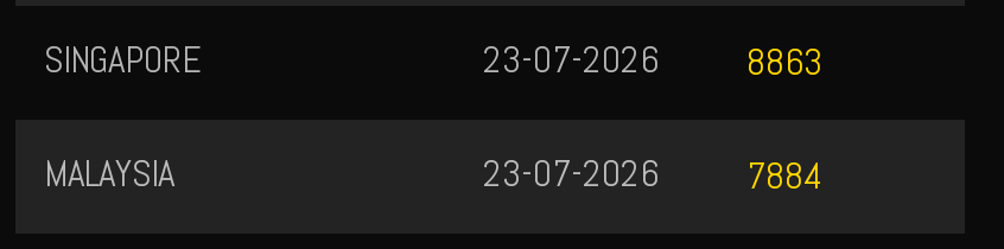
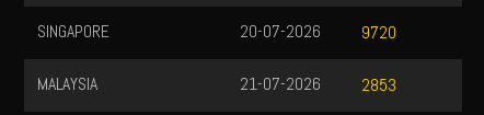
- 23-07-2026
+ 20-07-2026

- 8863
+ 9720

- 23-07-2026
+ 21-07-2026

- 7884
+ 2853
